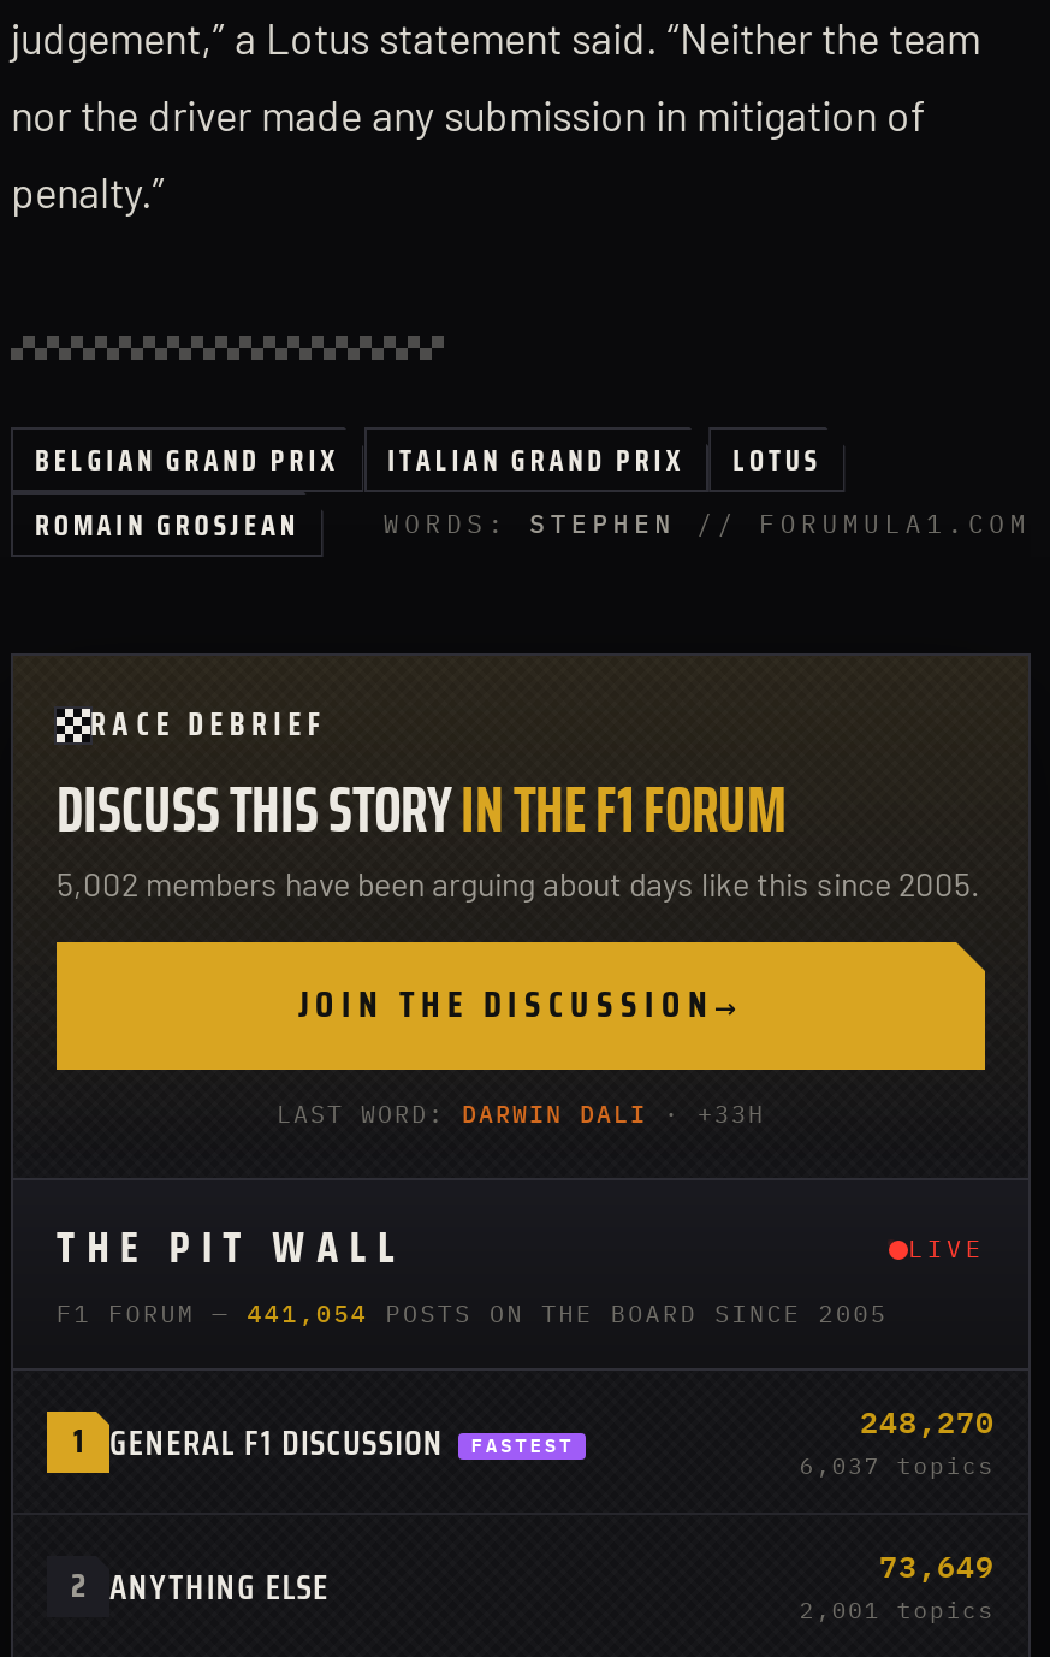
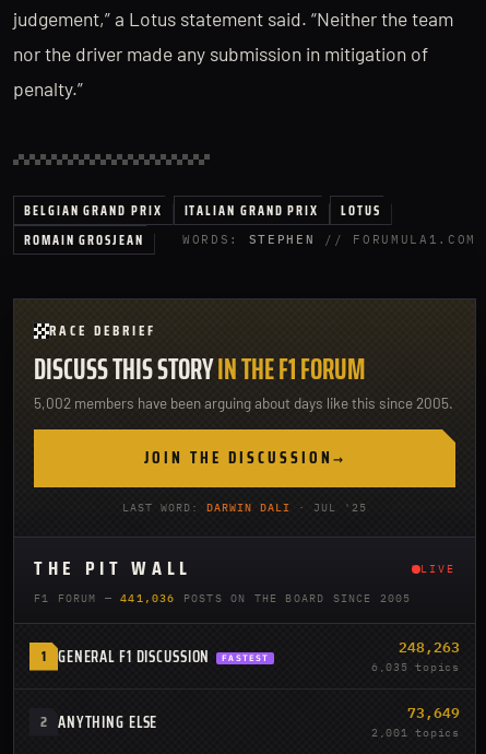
- LAST WORD: DARWIN DALI · +33H
+ LAST WORD: DARWIN DALI · JUL '25

- F1 FORUM — 441,054 POSTS ON THE BOARD SINCE 2005
+ F1 FORUM — 441,036 POSTS ON THE BOARD SINCE 2005

- 248,270
+ 248,263

- 6,037 topics
+ 6,035 topics
